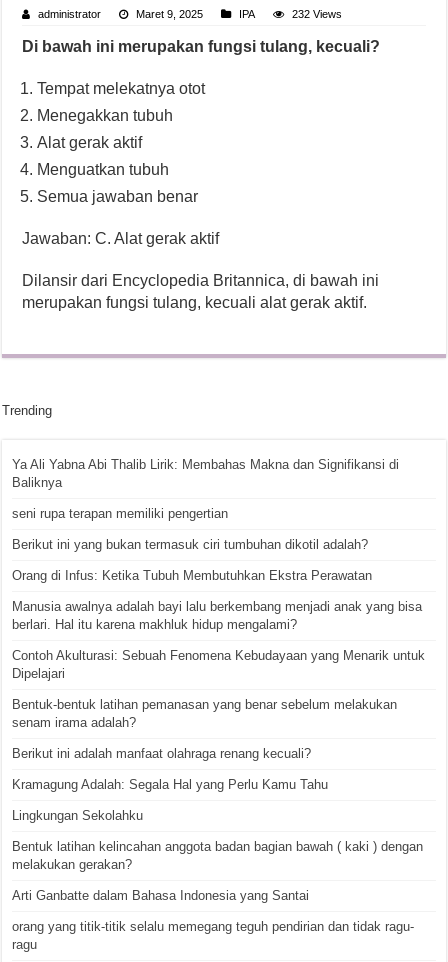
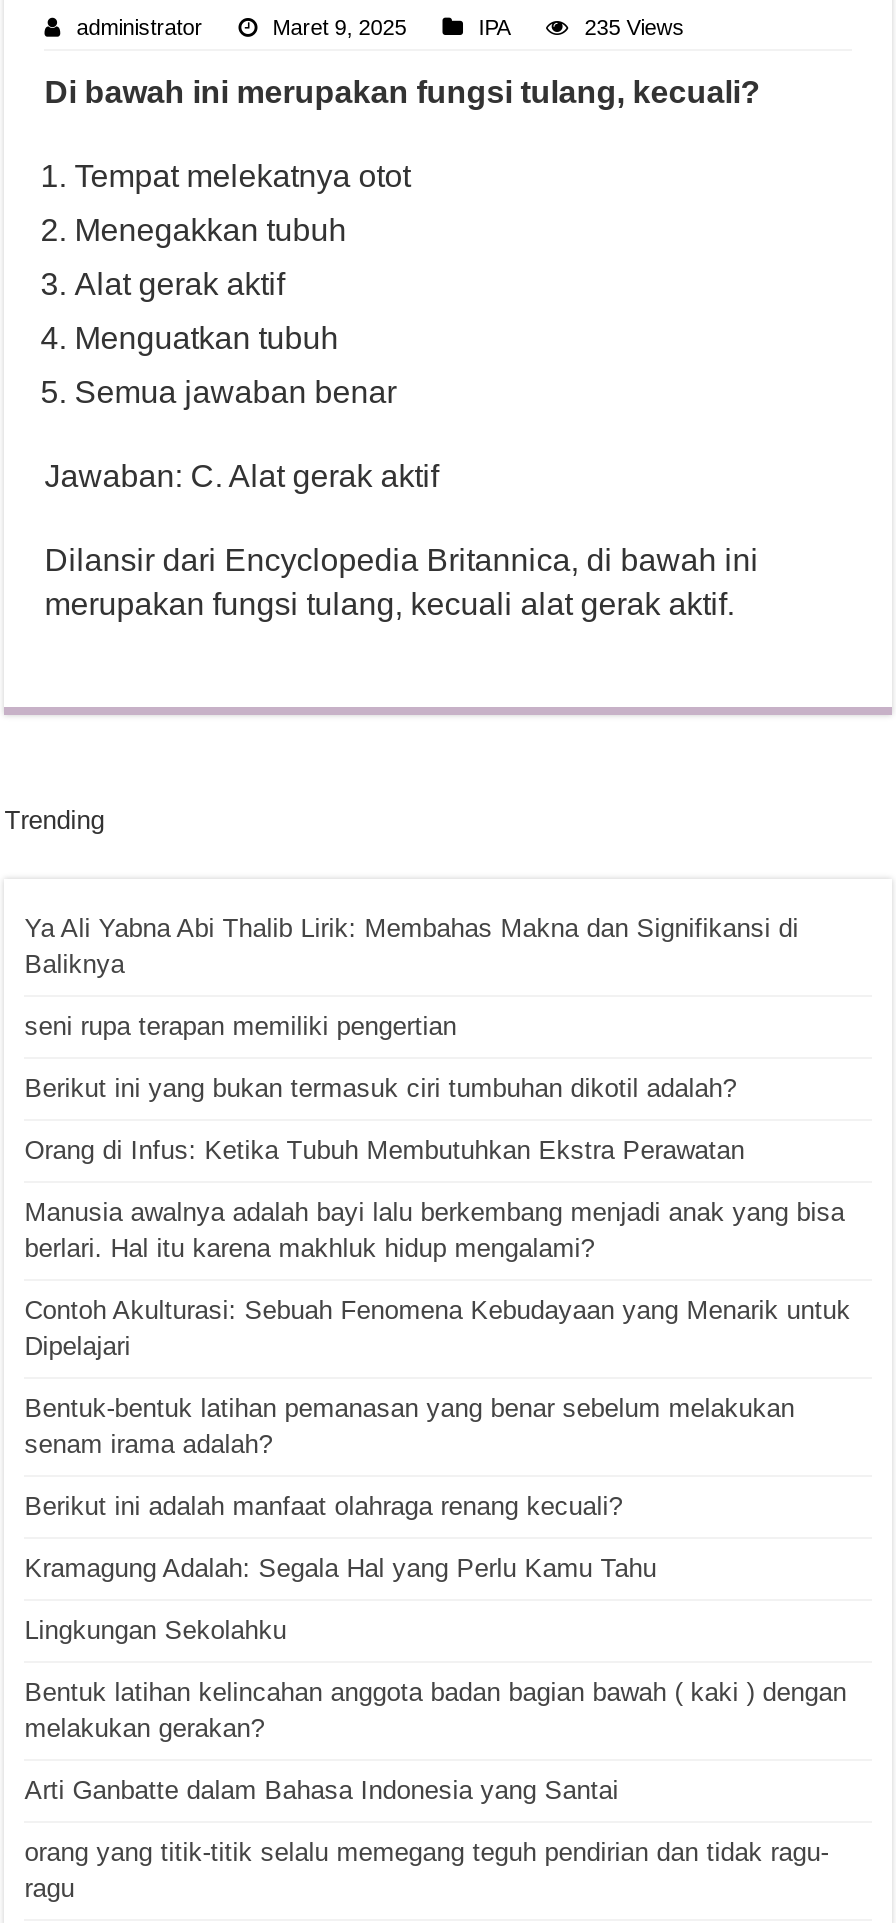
- 232 Views
+ 235 Views
